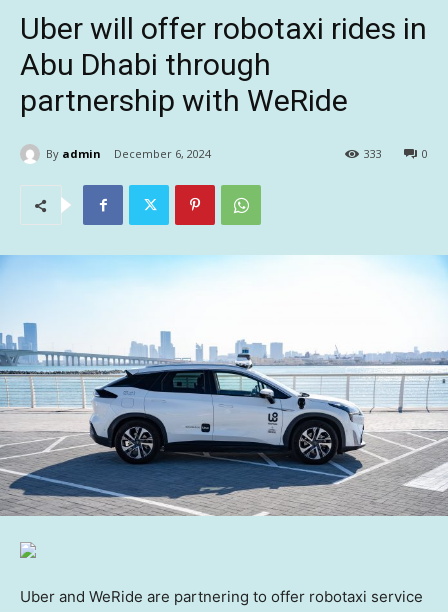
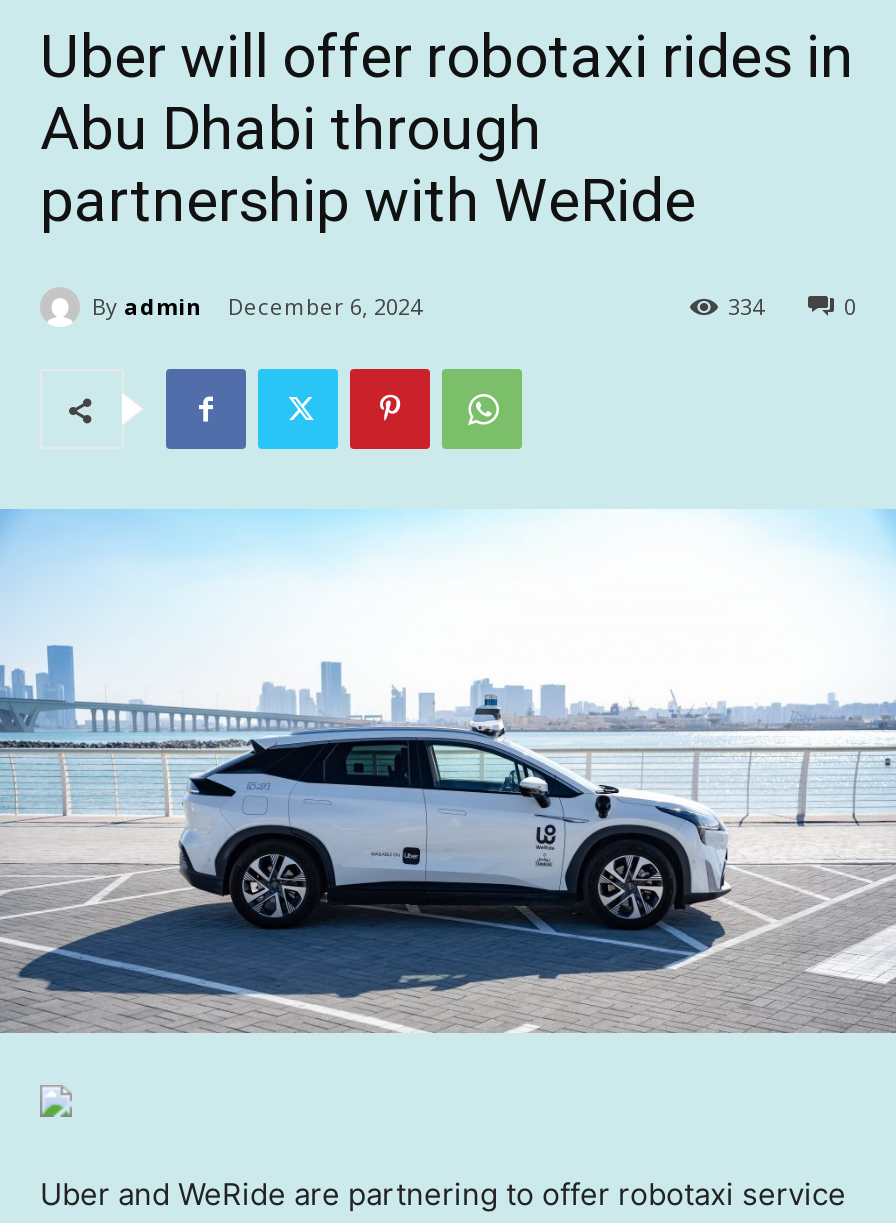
- 333
+ 334
